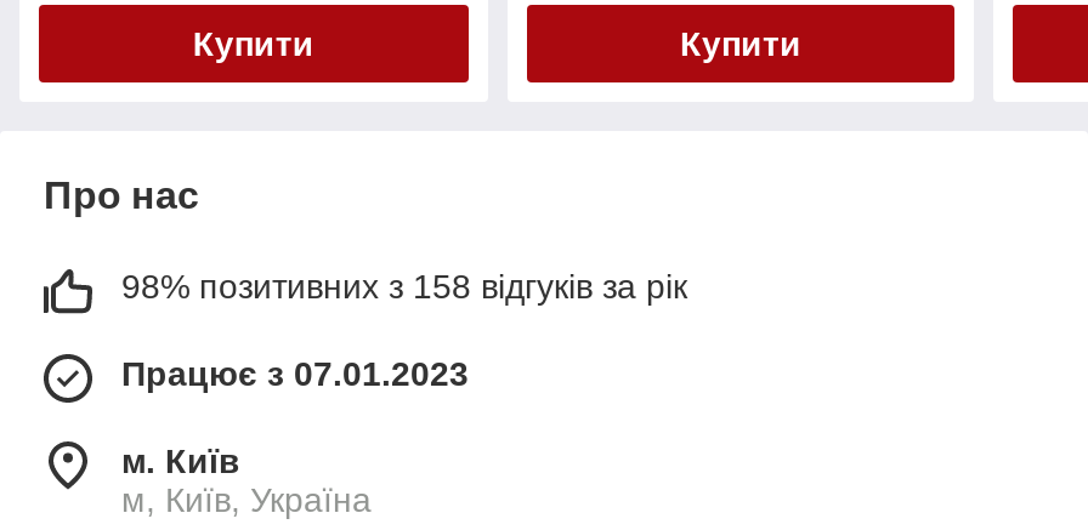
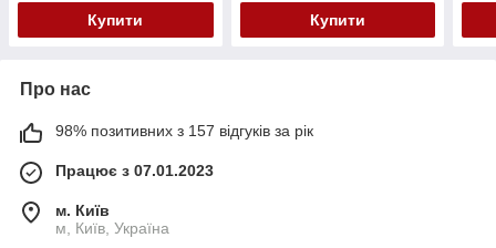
- 98% позитивних з 158 відгуків за рік
+ 98% позитивних з 157 відгуків за рік
